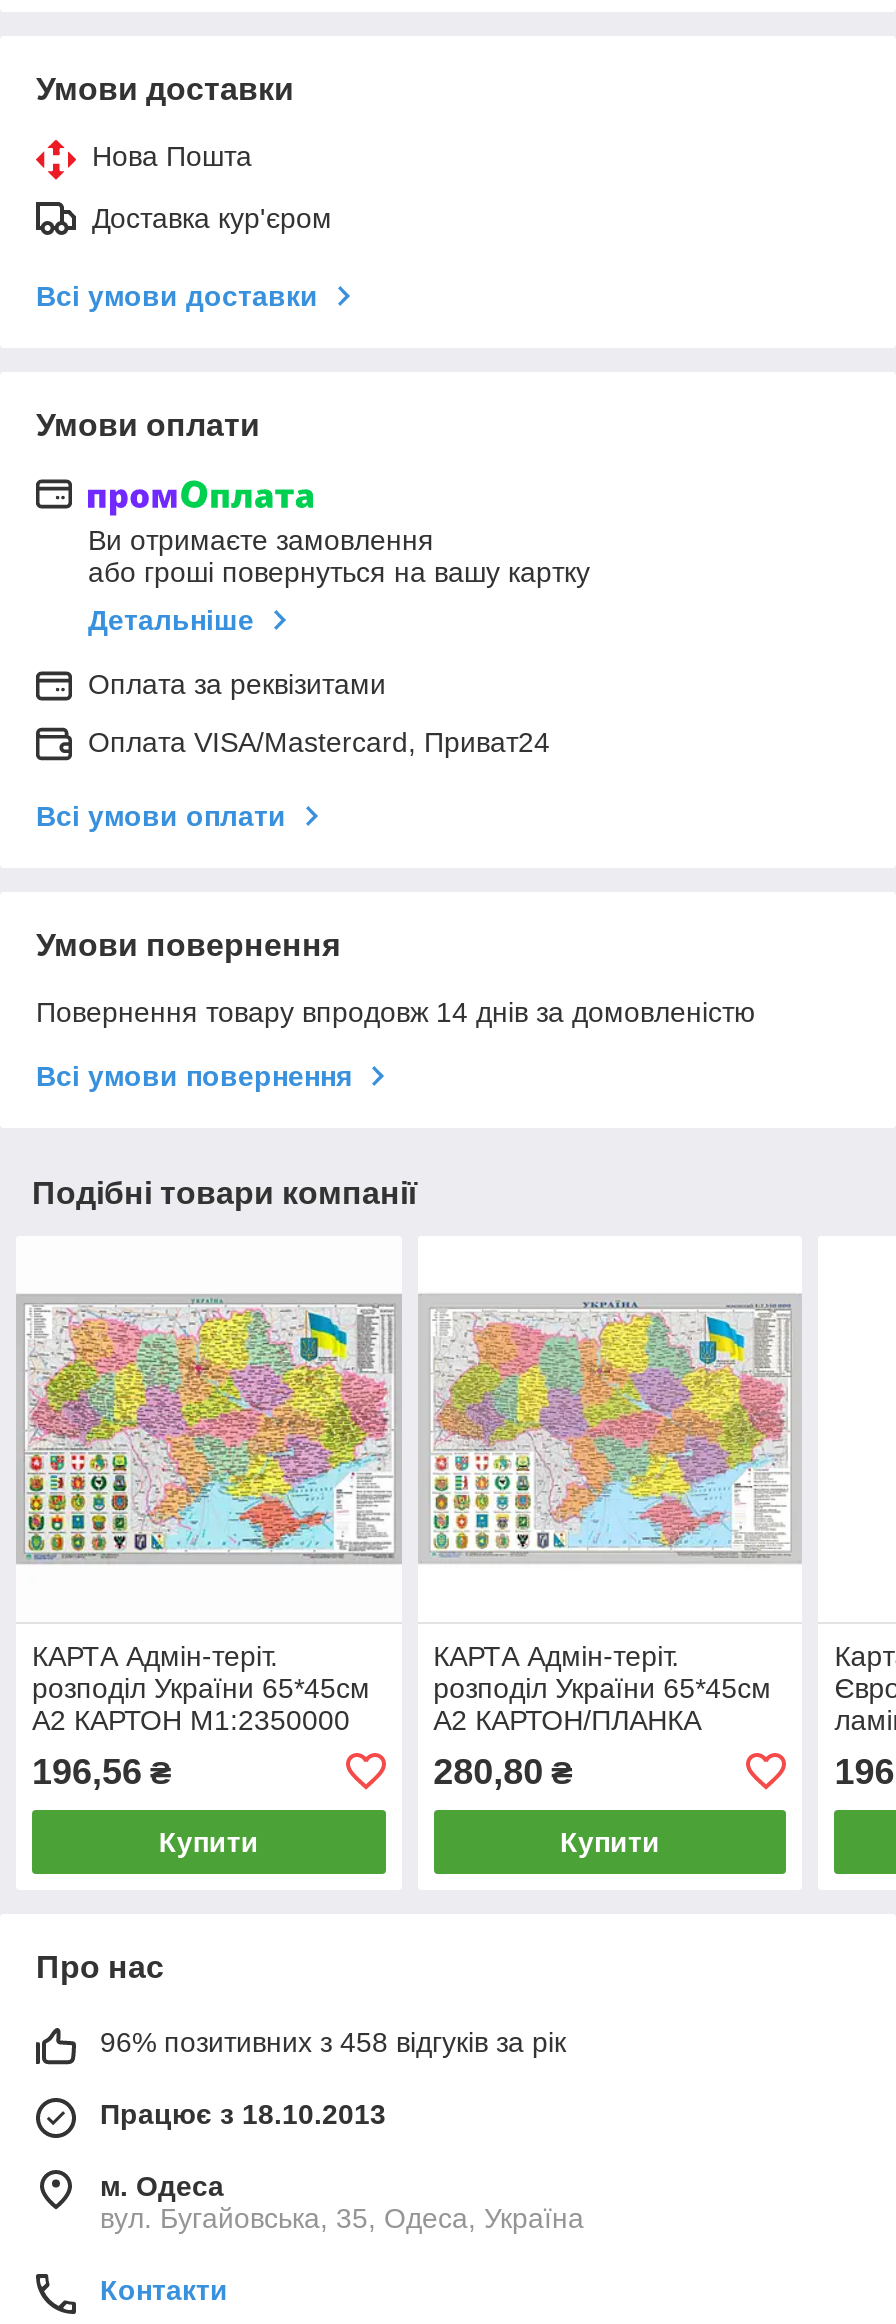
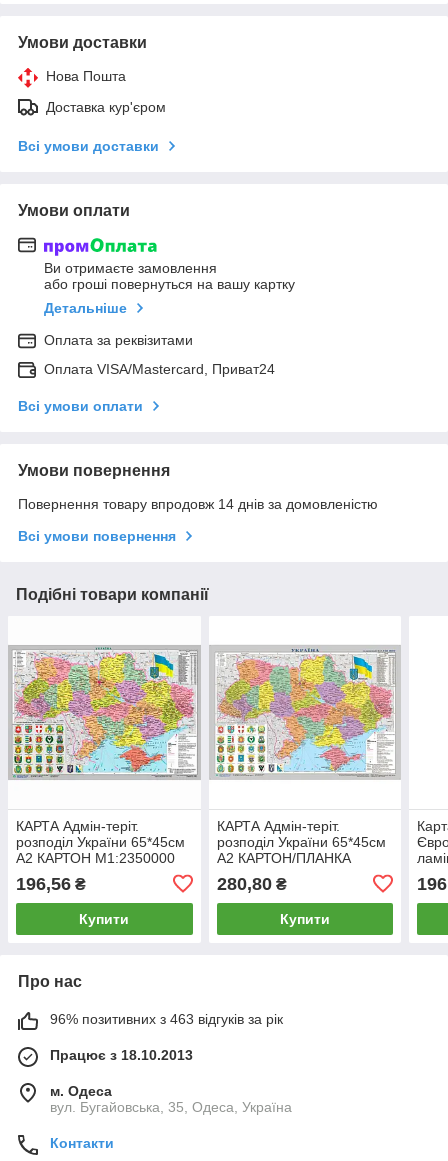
- 96% позитивних з 458 відгуків за рік
+ 96% позитивних з 463 відгуків за рік
